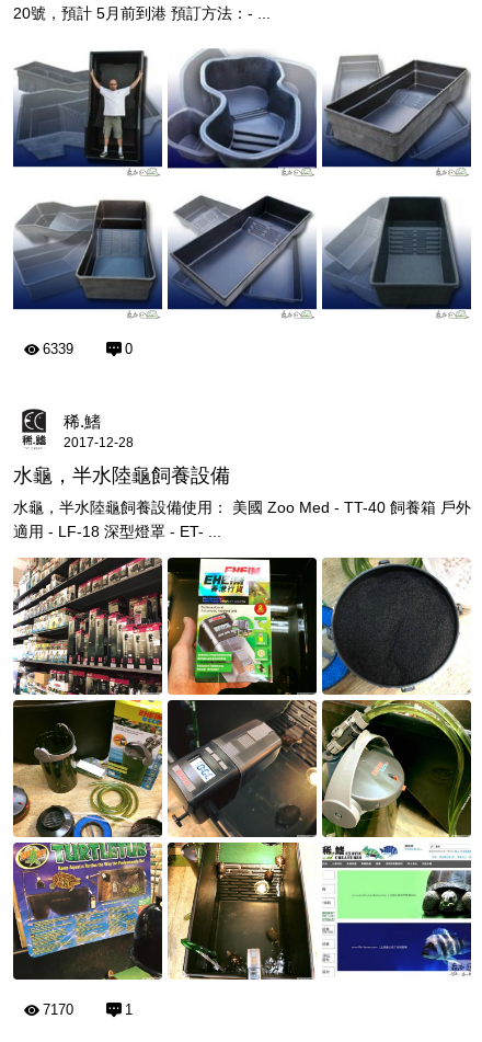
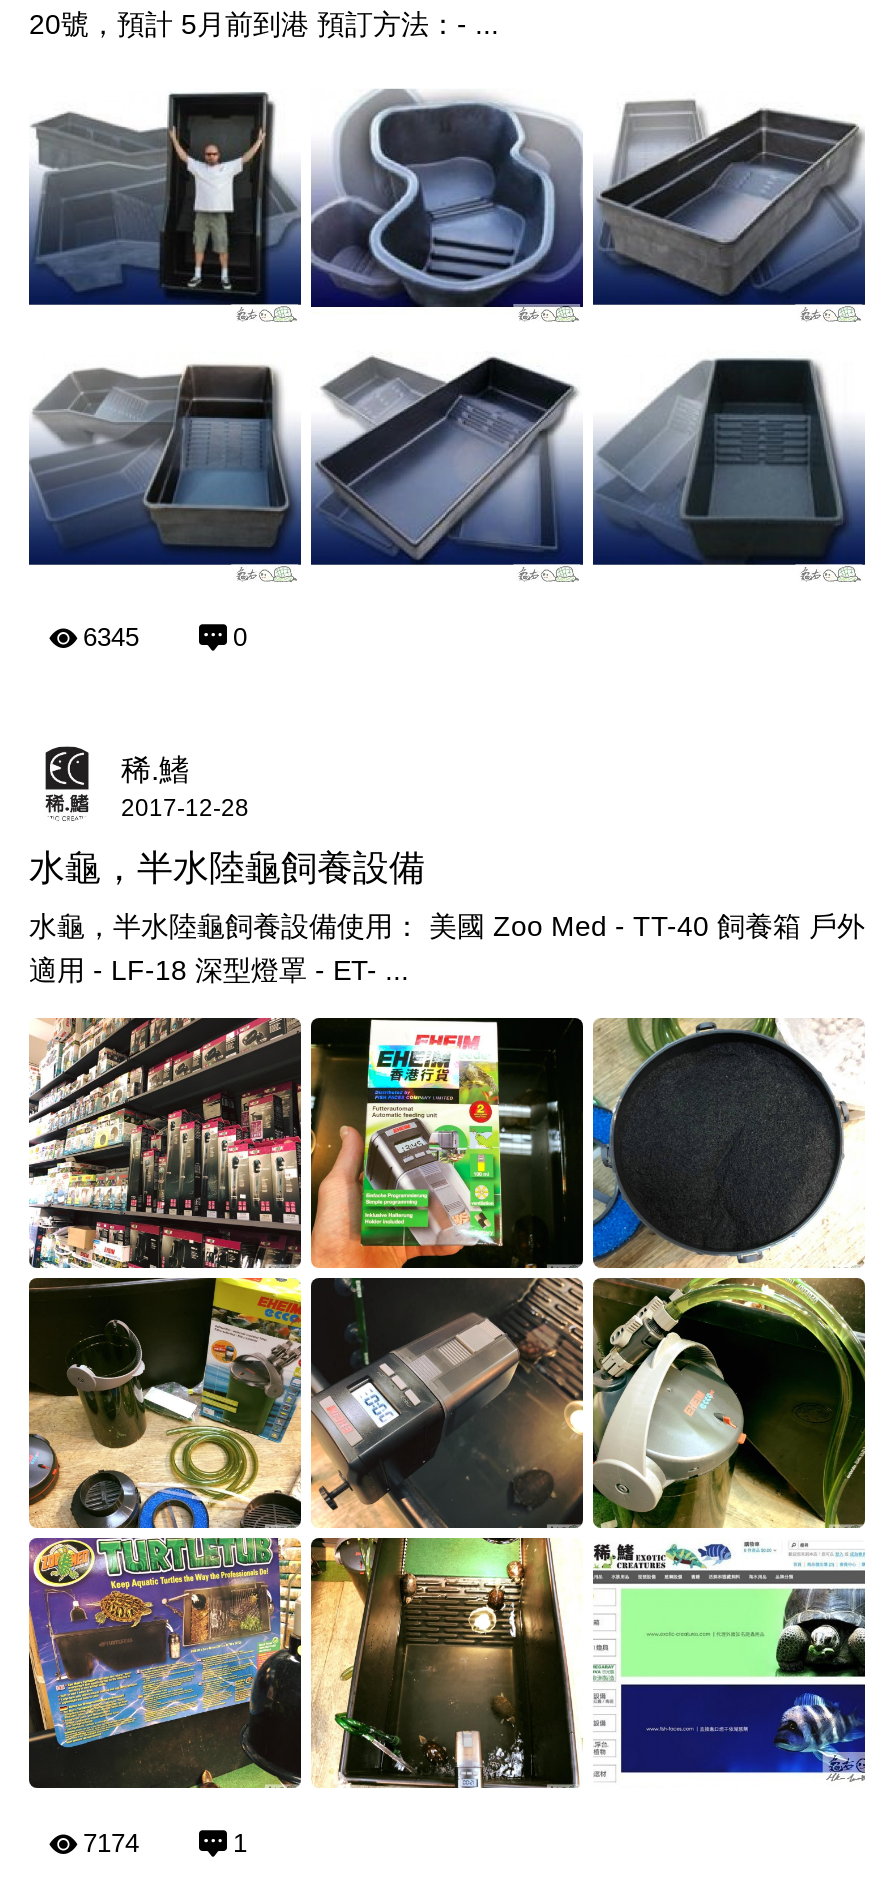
- 6339
+ 6345

- 7170
+ 7174
